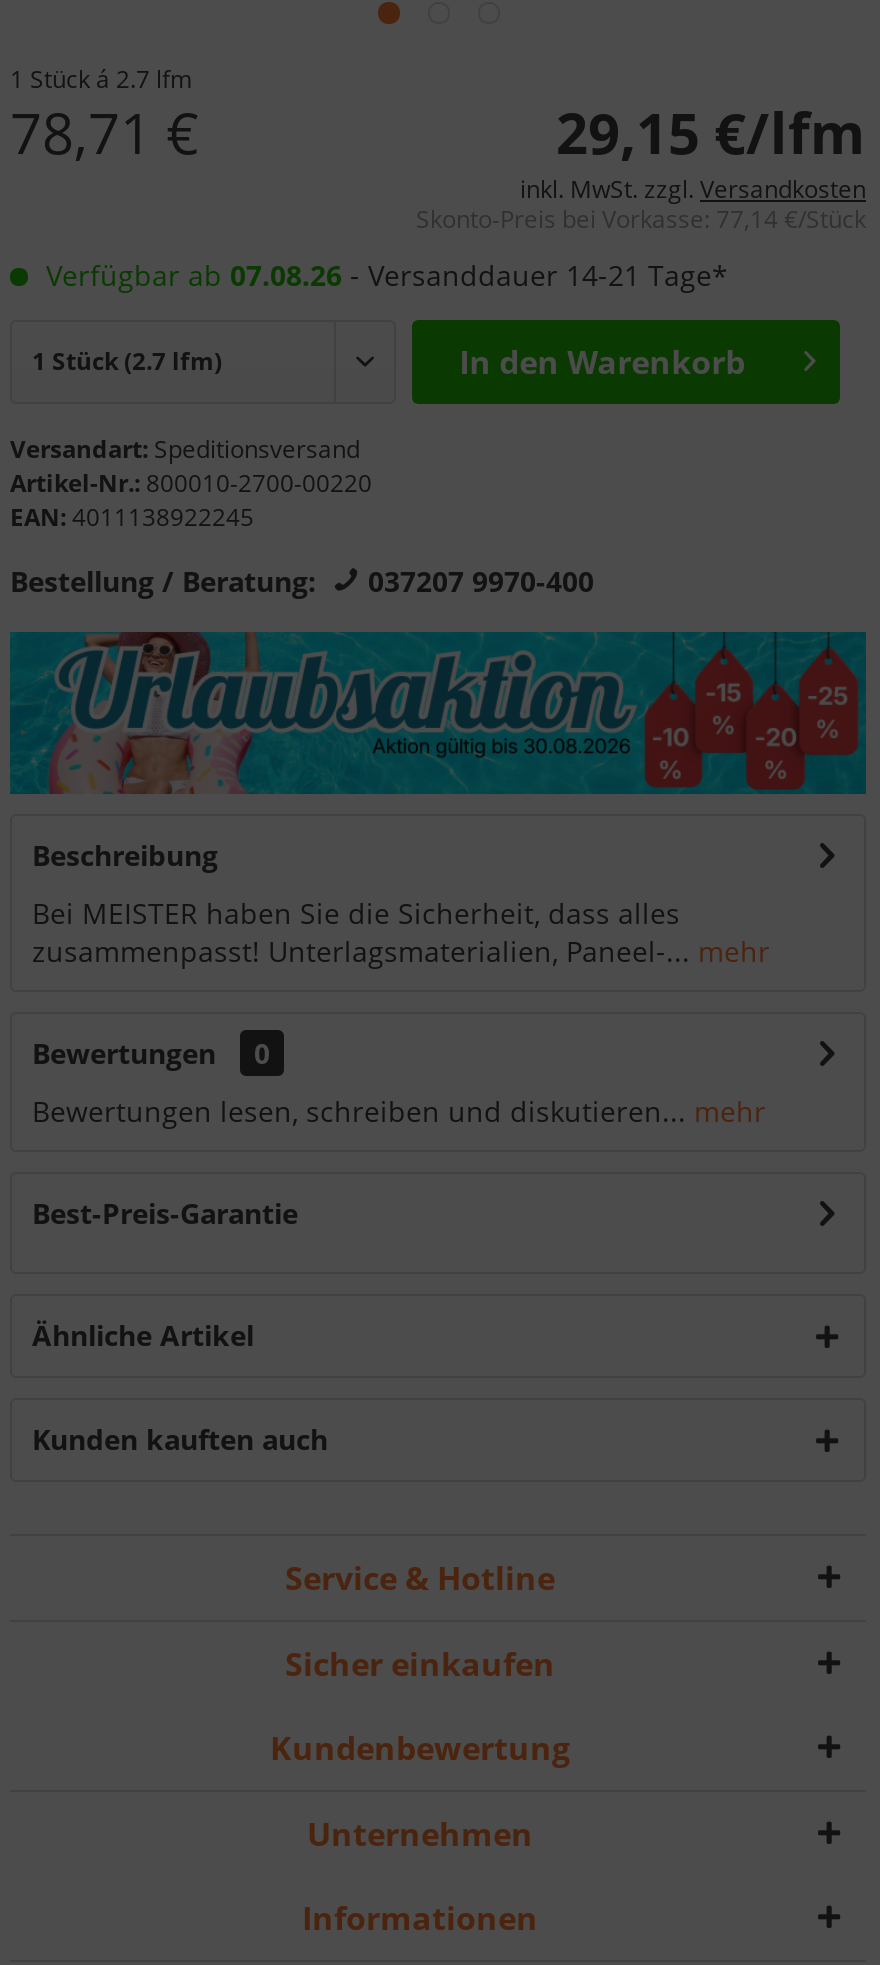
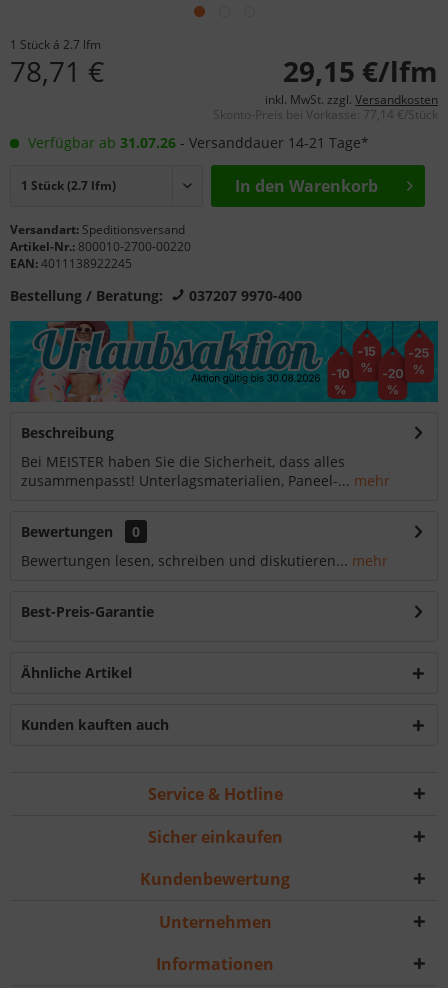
- Verfügbar ab 07.08.26 - Versanddauer 14-21 Tage*
+ Verfügbar ab 31.07.26 - Versanddauer 14-21 Tage*
